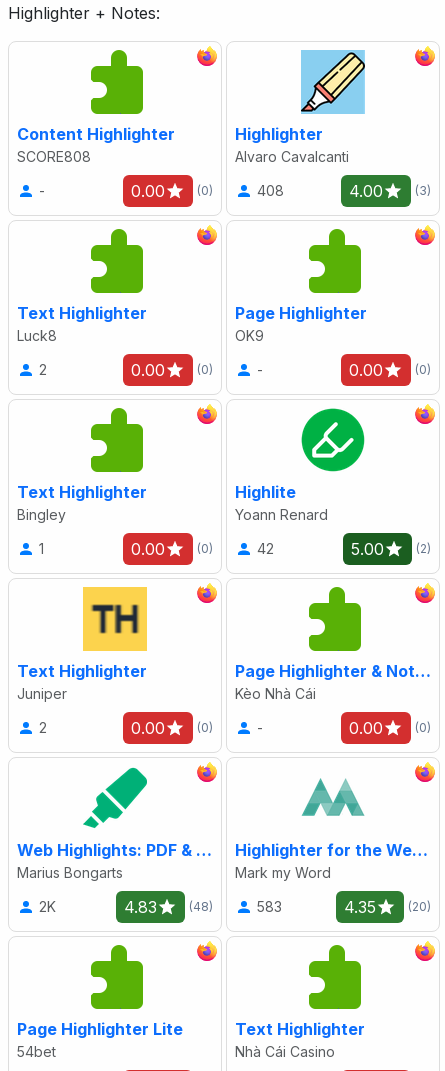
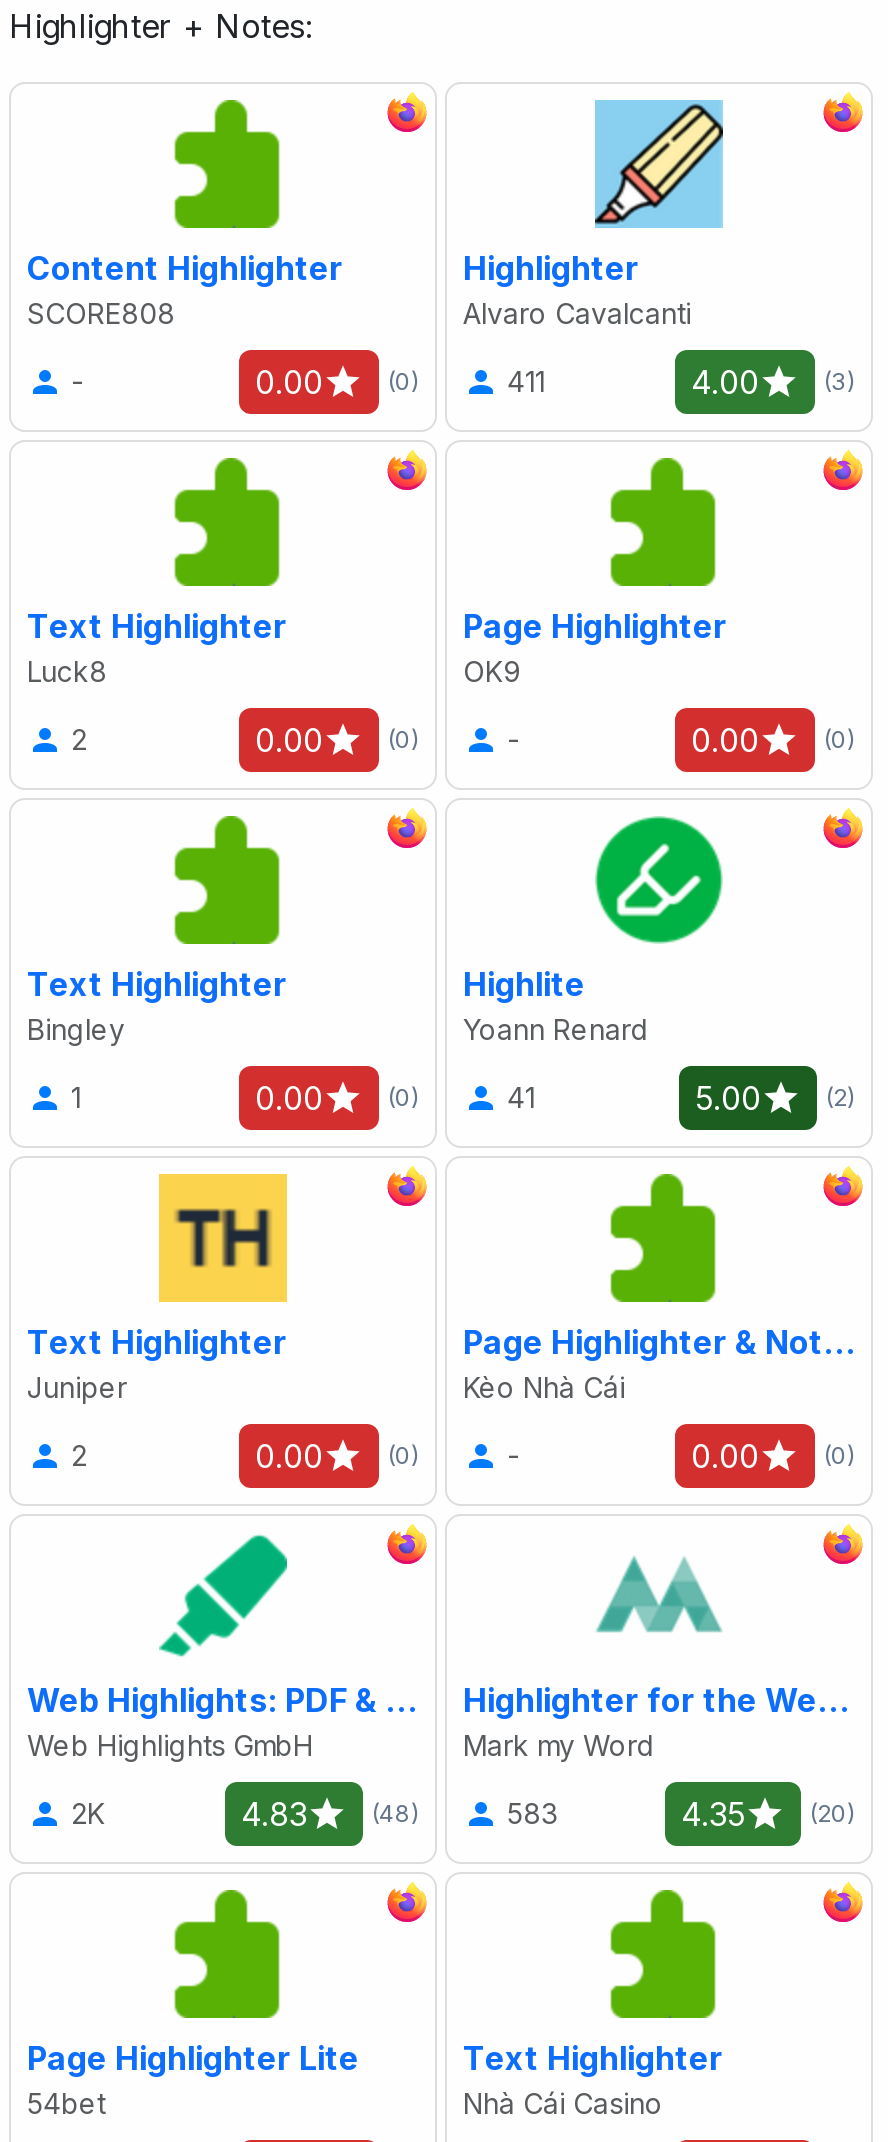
- 408
+ 411

- 42
+ 41

- Marius Bongarts
+ Web Highlights GmbH
